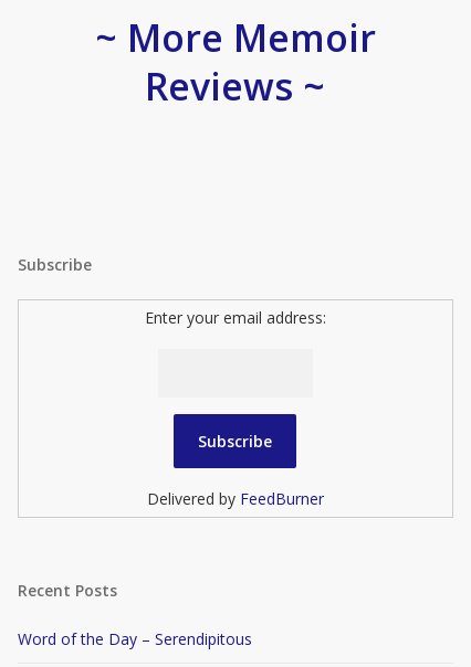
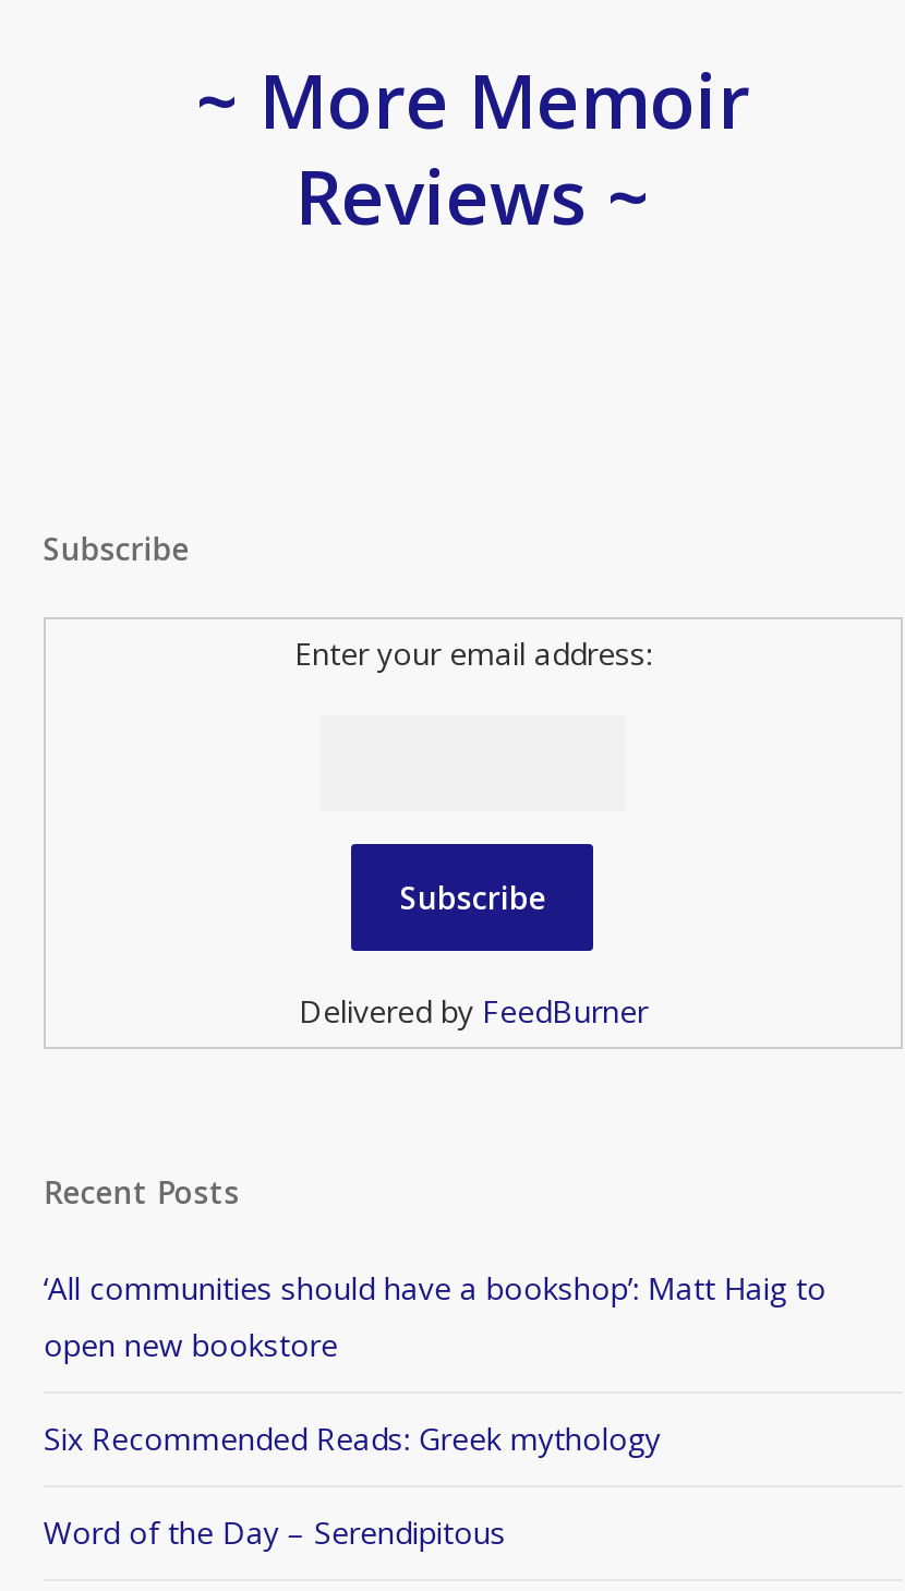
+ ‘All communities should have a bookshop’: Matt Haig to
+ open new bookstore
+ Six Recommended Reads: Greek mythology
